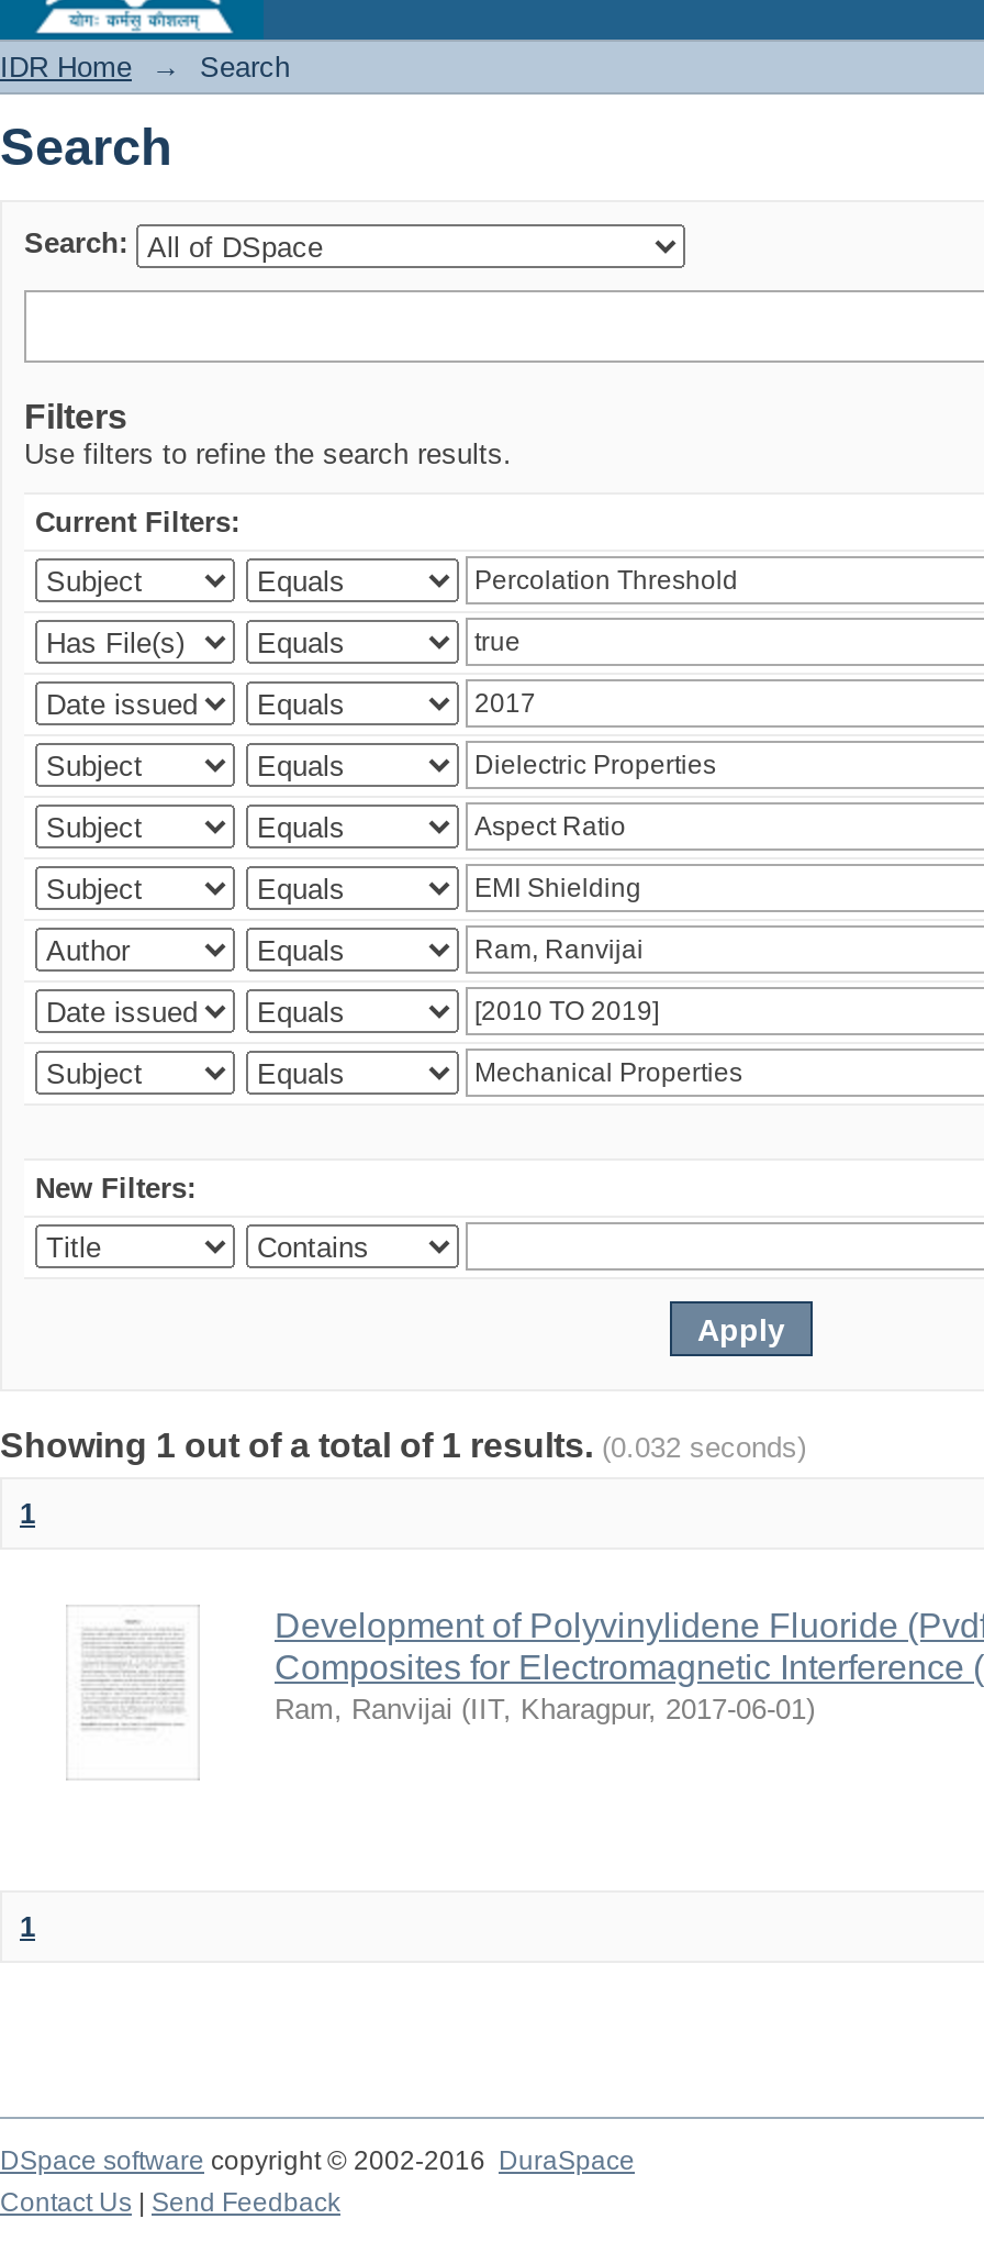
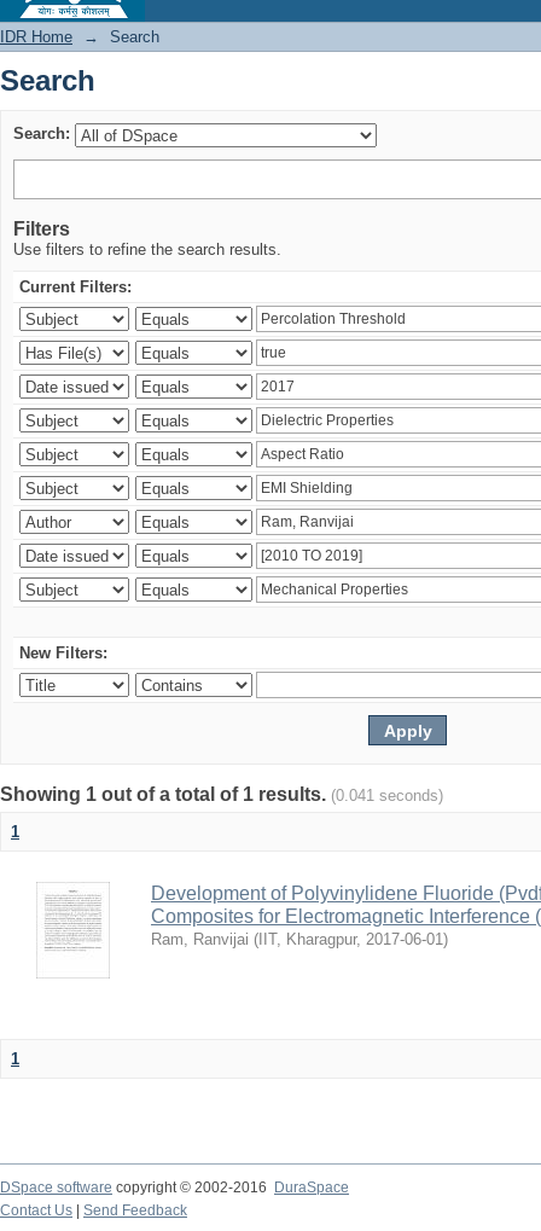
- Showing 1 out of a total of 1 results. (0.032 seconds)
+ Showing 1 out of a total of 1 results. (0.041 seconds)
